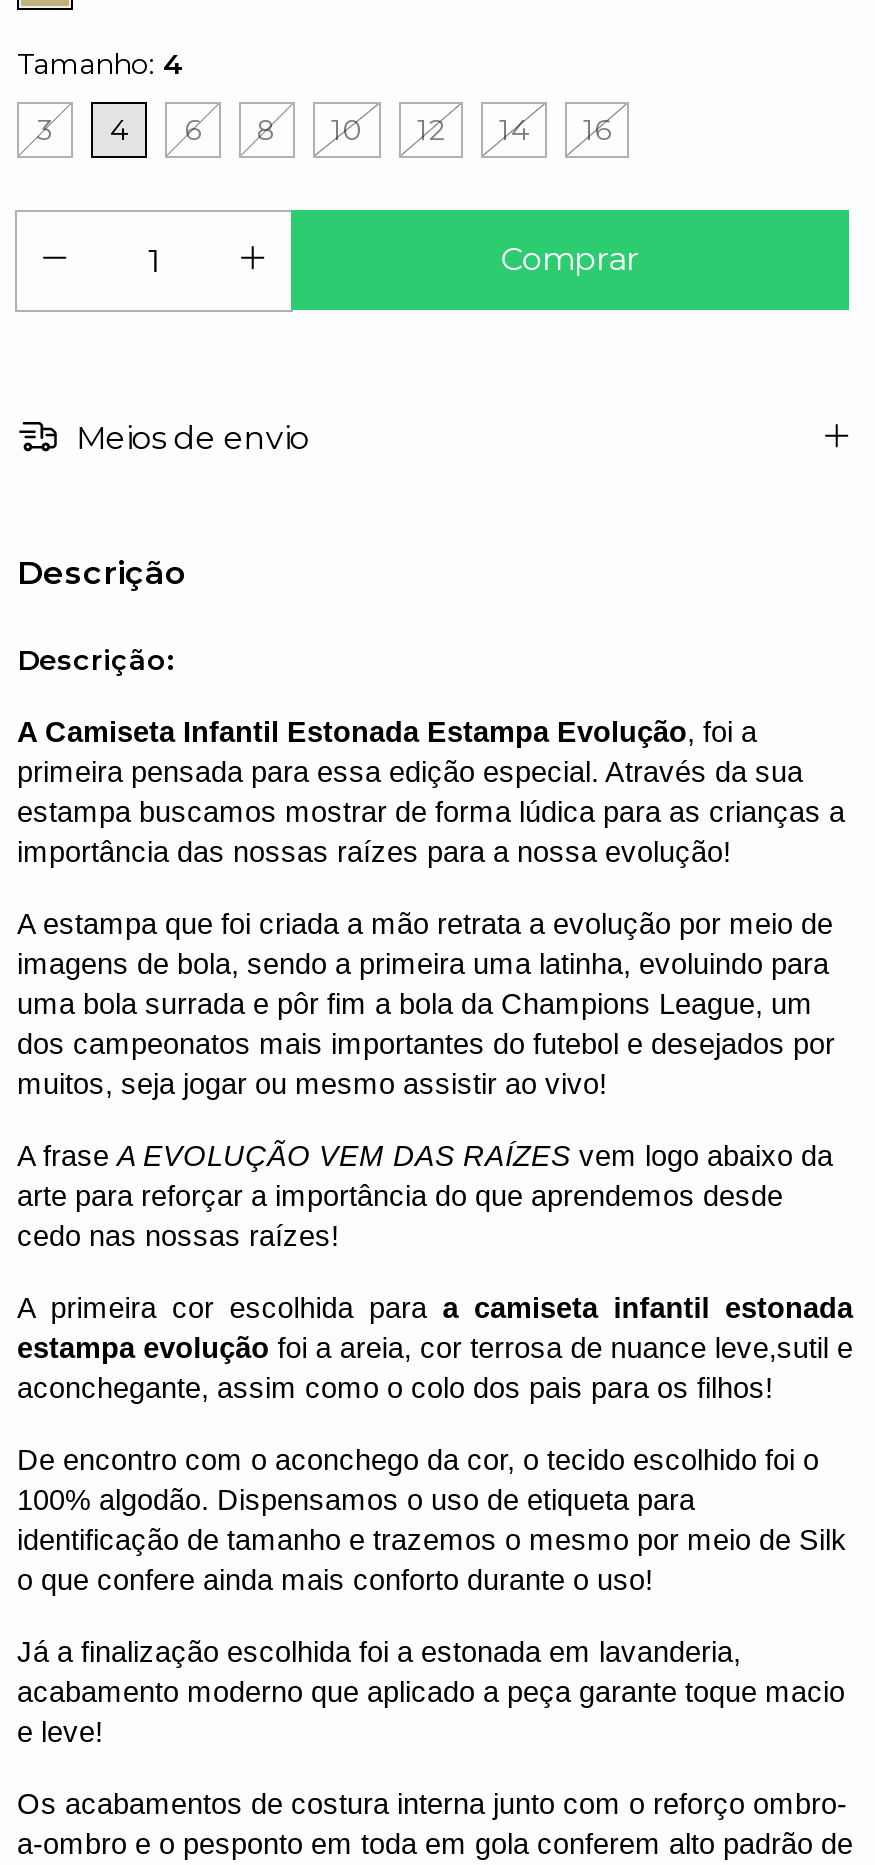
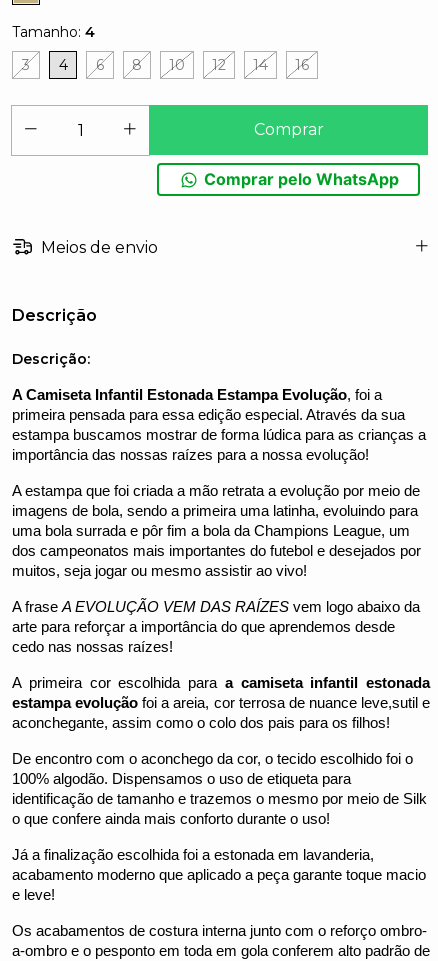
+ Comprar pelo WhatsApp
